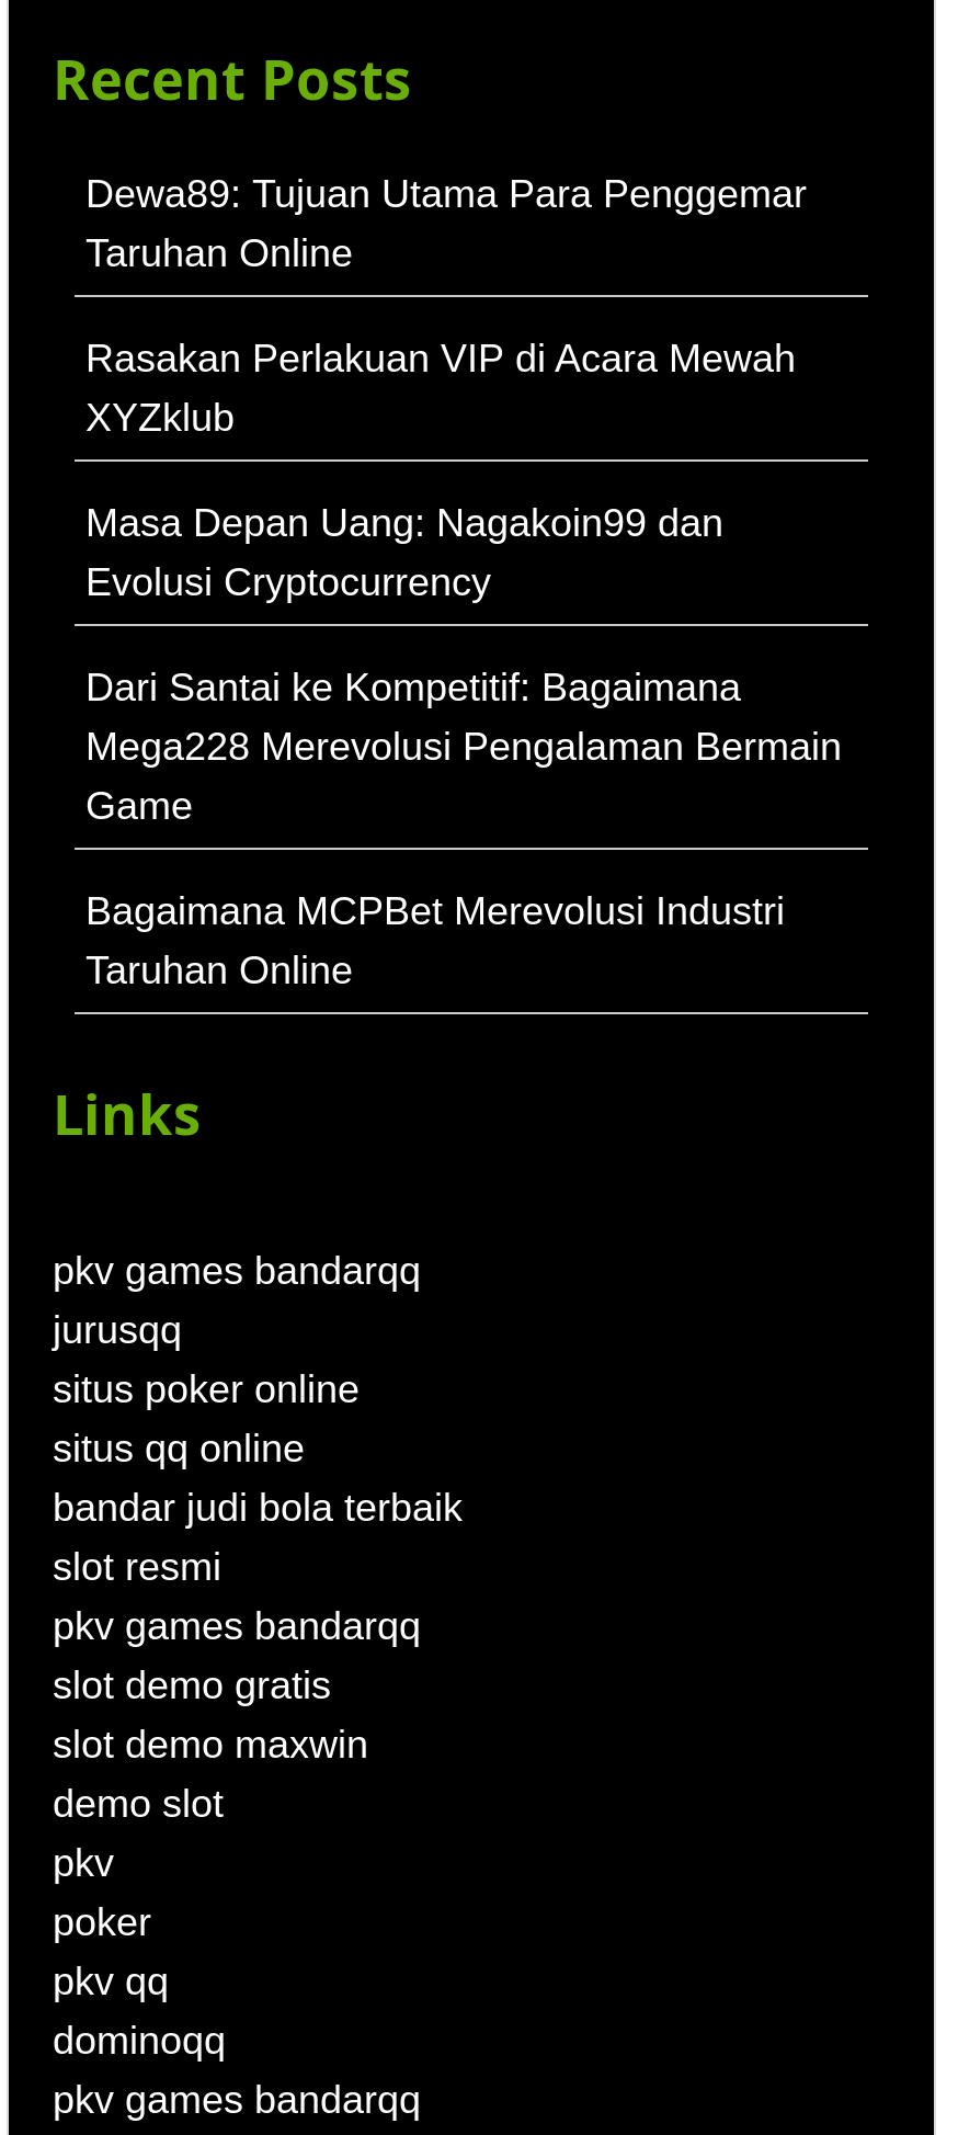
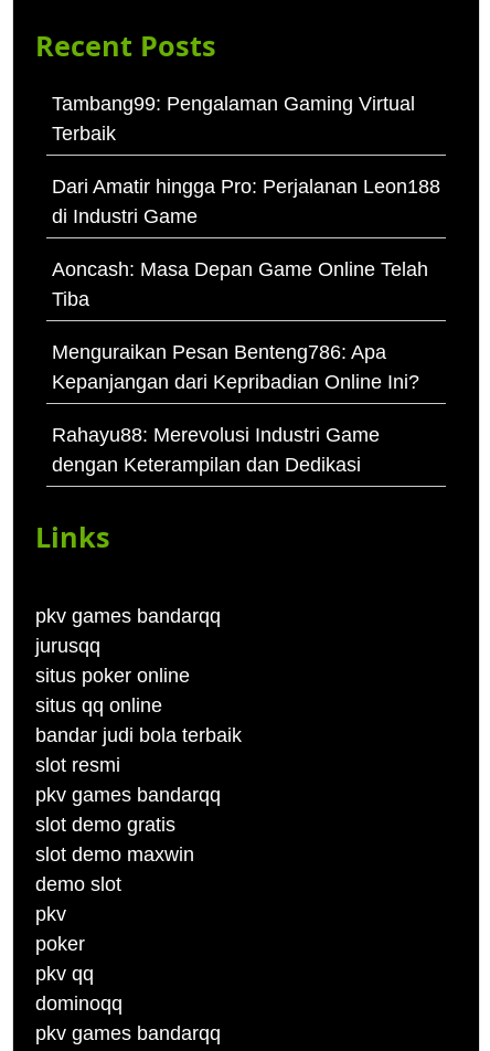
- Dewa89: Tujuan Utama Para Penggemar
- Taruhan Online
+ Tambang99: Pengalaman Gaming Virtual
+ Terbaik

- Rasakan Perlakuan VIP di Acara Mewah
- XYZklub
+ Dari Amatir hingga Pro: Perjalanan Leon188
+ di Industri Game

- Masa Depan Uang: Nagakoin99 dan
- Evolusi Cryptocurrency
+ Aoncash: Masa Depan Game Online Telah
+ Tiba

- Dari Santai ke Kompetitif: Bagaimana
- Mega228 Merevolusi Pengalaman Bermain
- Game
+ Menguraikan Pesan Benteng786: Apa
+ Kepanjangan dari Kepribadian Online Ini?

- Bagaimana MCPBet Merevolusi Industri
- Taruhan Online
+ Rahayu88: Merevolusi Industri Game
+ dengan Keterampilan dan Dedikasi
